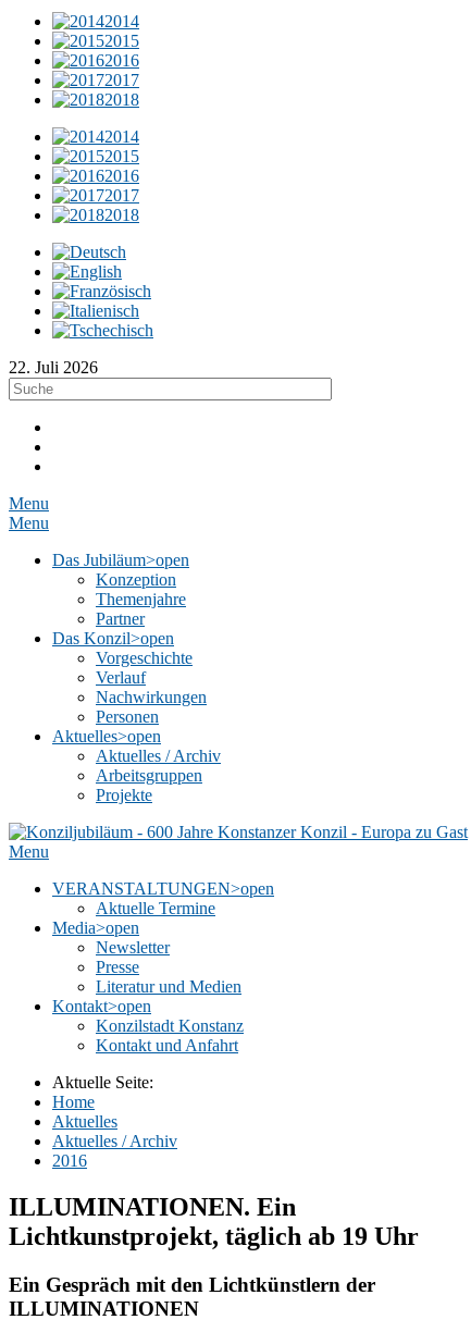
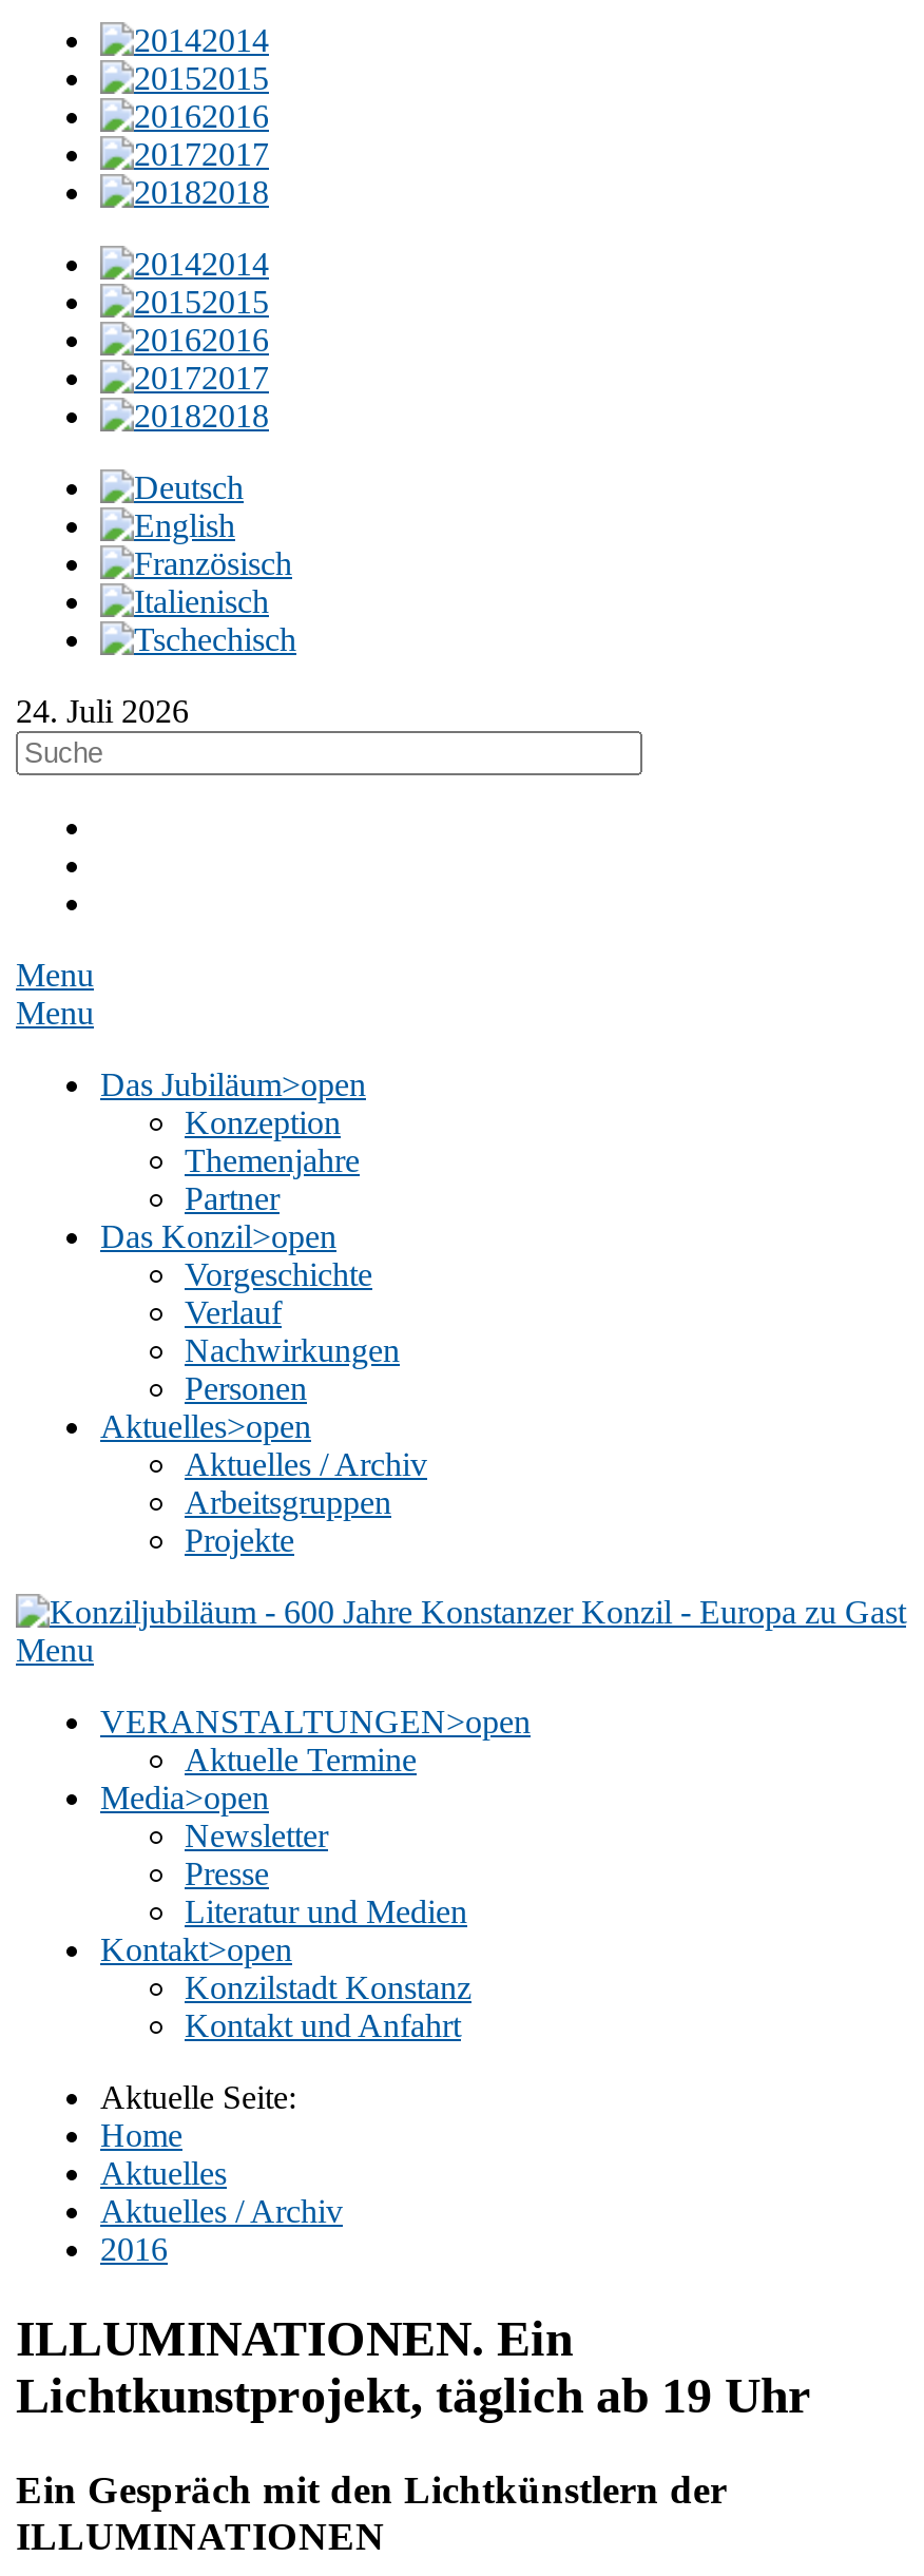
- 22. Juli 2026
+ 24. Juli 2026
